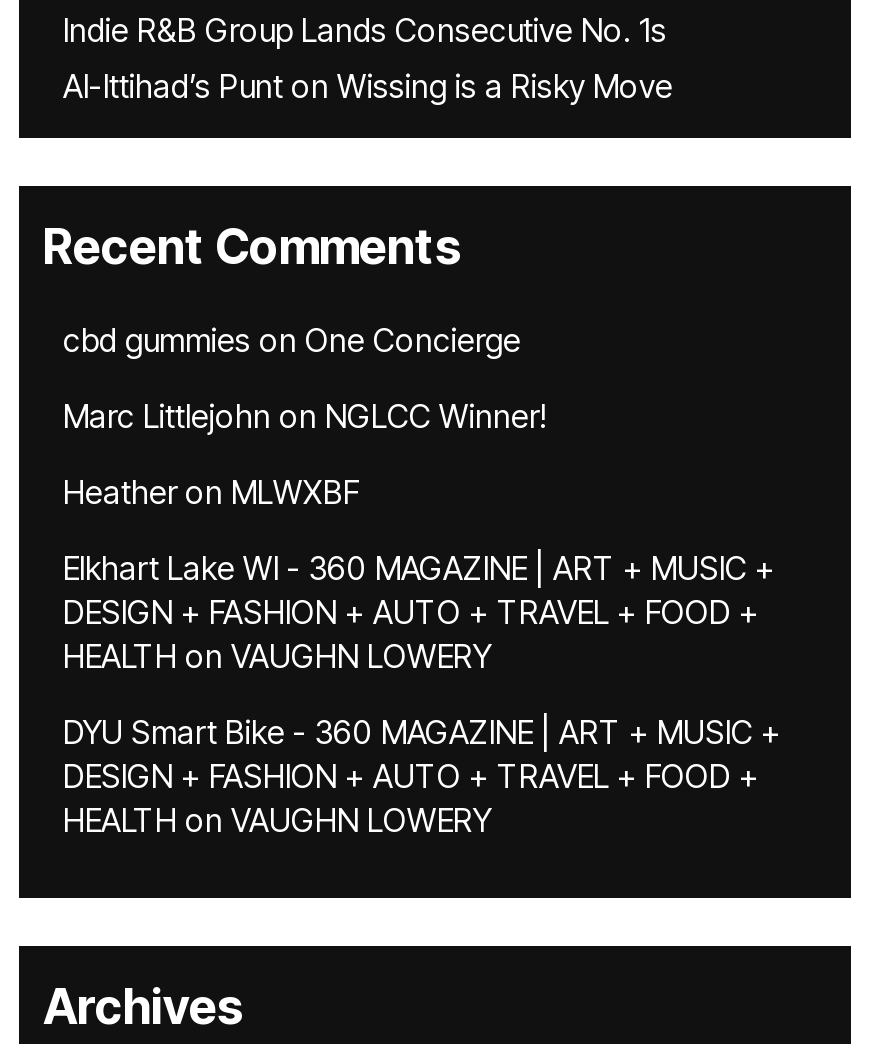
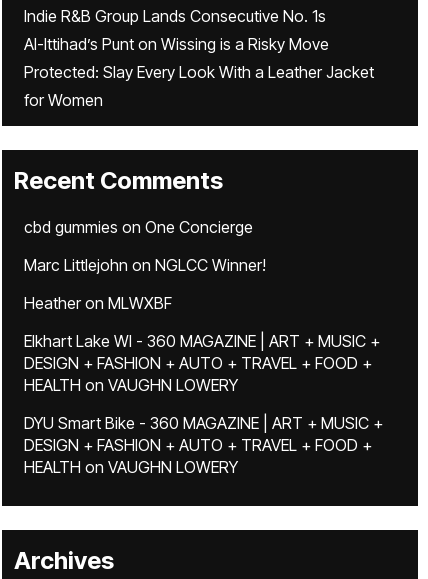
+ Protected: Slay Every Look With a Leather Jacket
+ for Women
